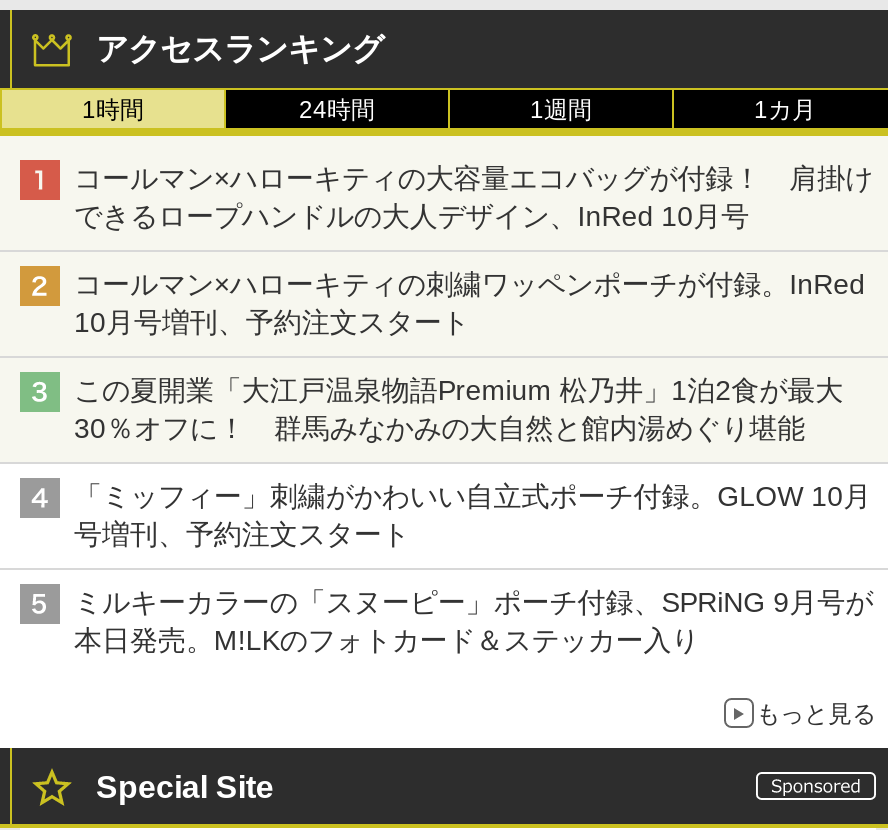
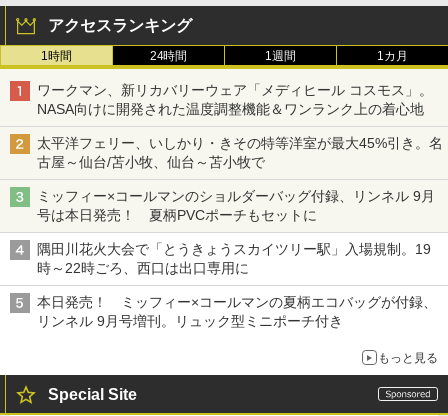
- コールマン×ハローキティの大容量エコバッグが付録！ 肩掛け
- できるロープハンドルの大人デザイン、InRed 10月号
+ ワークマン、新リカバリーウェア「メディヒール コスモス」。
+ NASA向けに開発された温度調整機能＆ワンランク上の着心地

- コールマン×ハローキティの刺繍ワッペンポーチが付録。InRed
- 10月号増刊、予約注文スタート
+ 太平洋フェリー、いしかり・きその特等洋室が最大45%引き。名
+ 古屋～仙台/苫小牧、仙台～苫小牧で

- この夏開業「大江戸温泉物語Premium 松乃井」1泊2食が最大
- 30％オフに！ 群馬みなかみの大自然と館内湯めぐり堪能
+ ミッフィー×コールマンのショルダーバッグ付録、リンネル 9月
+ 号は本日発売！ 夏柄PVCポーチもセットに

- 「ミッフィー」刺繍がかわいい自立式ポーチ付録。GLOW 10月
- 号増刊、予約注文スタート
+ 隅田川花火大会で「とうきょうスカイツリー駅」入場規制。19
+ 時～22時ごろ、西口は出口専用に

- ミルキーカラーの「スヌーピー」ポーチ付録、SPRiNG 9月号が
- 本日発売。M!LKのフォトカード＆ステッカー入り
+ 本日発売！ ミッフィー×コールマンの夏柄エコバッグが付録、
+ リンネル 9月号増刊。リュック型ミニポーチ付き
